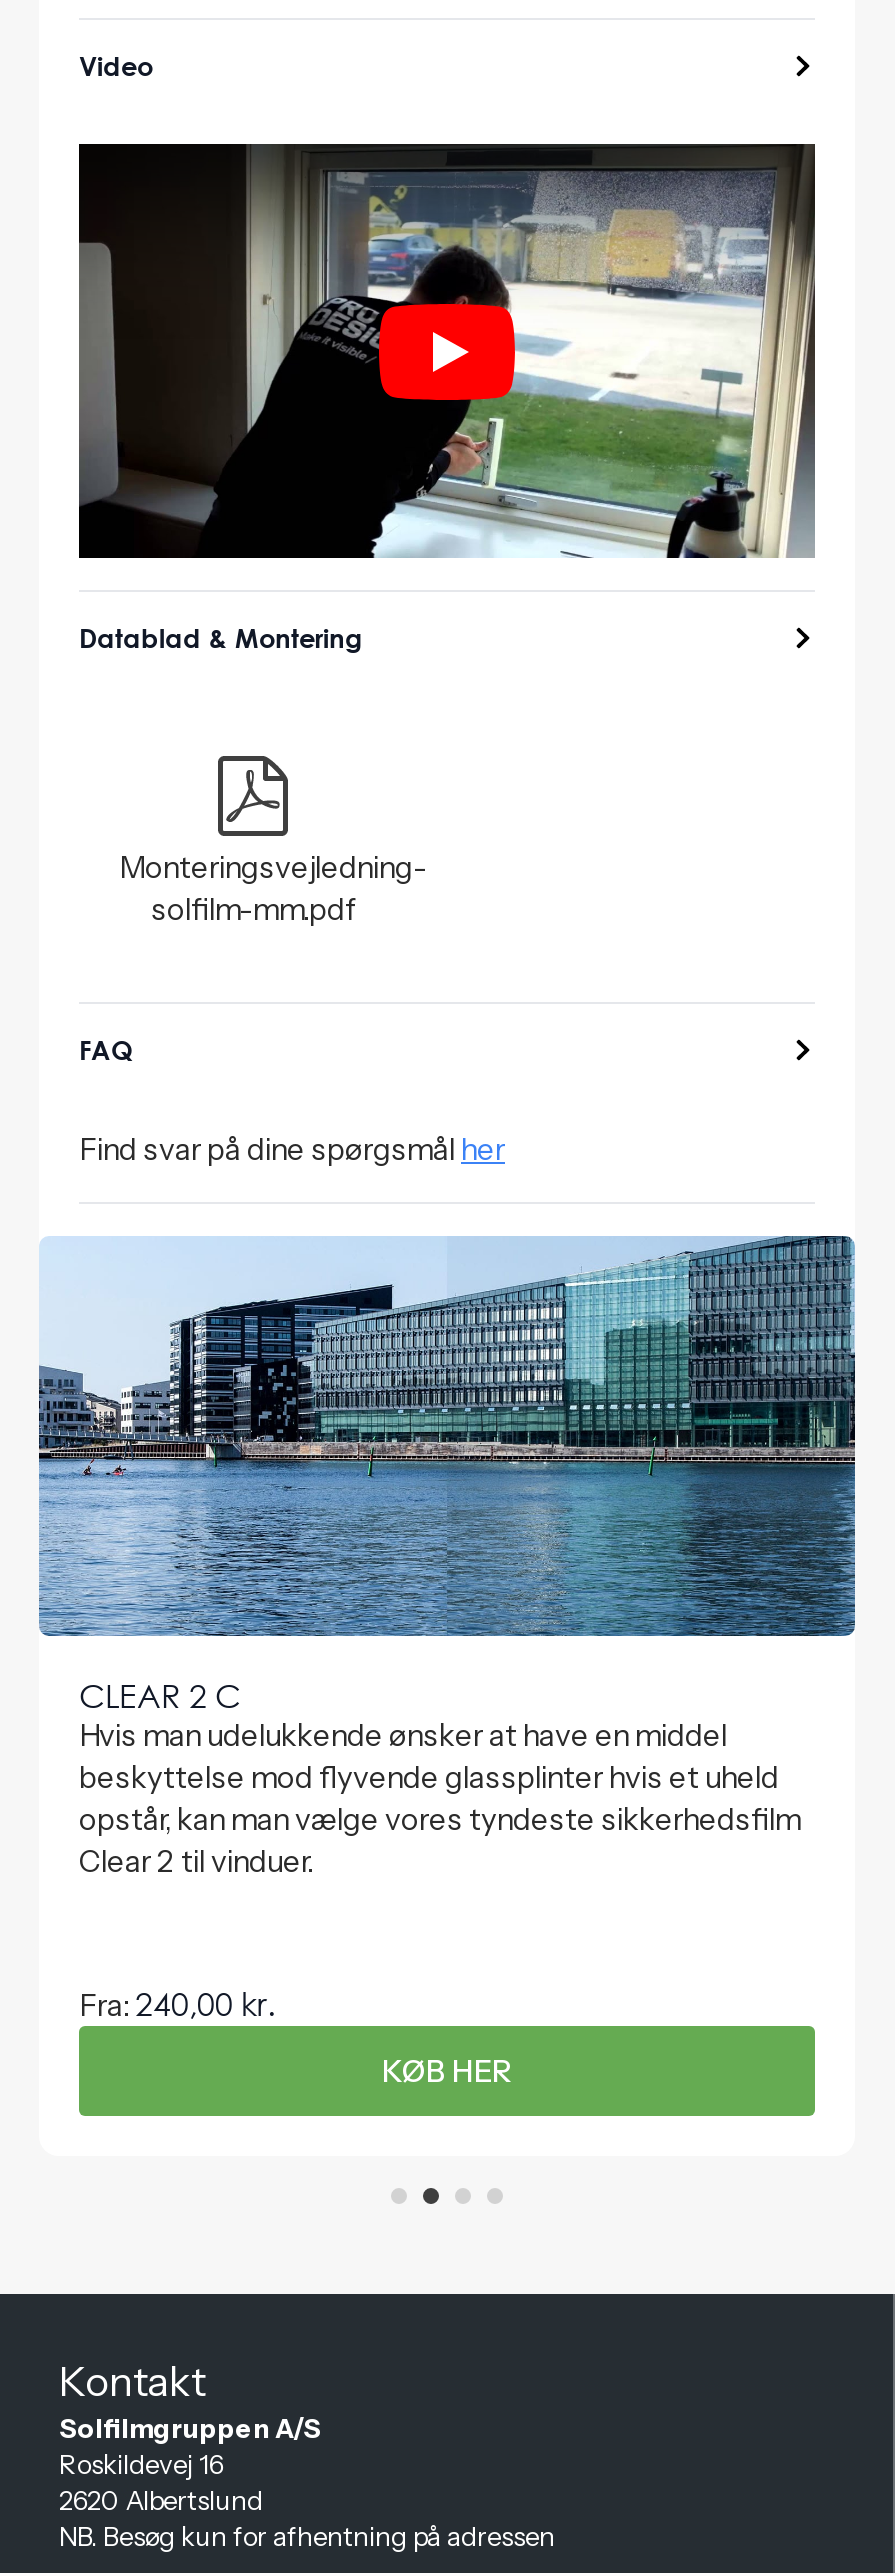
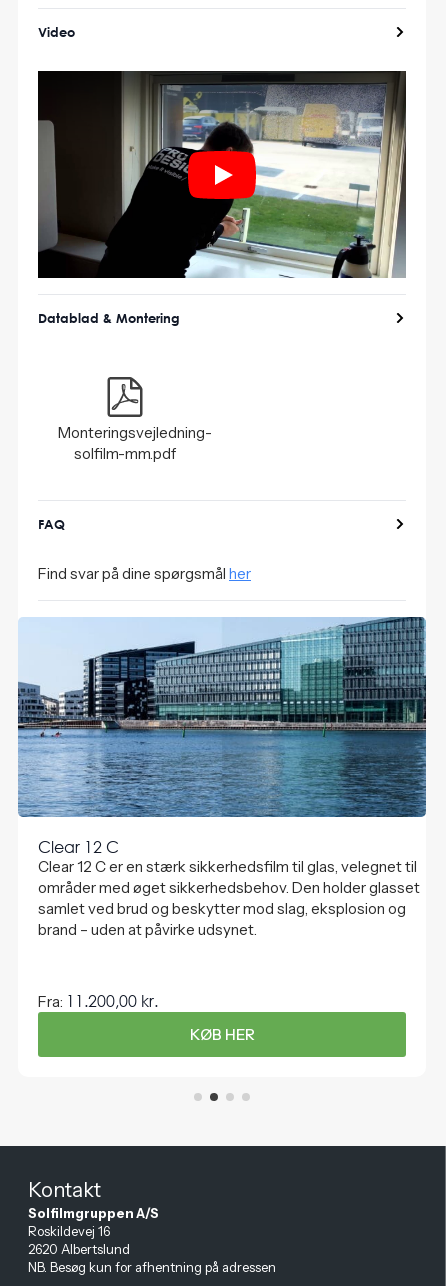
- CLEAR 2 C
- Hvis man udelukkende ønsker at have en middel
- beskyttelse mod flyvende glassplinter hvis et uheld
- opstår, kan man vælge vores tyndeste sikkerhedsfilm
- Clear 2 til vinduer.
+ Clear 12 C
+ Clear 12 C er en stærk sikkerhedsfilm til glas, velegnet til
+ områder med øget sikkerhedsbehov. Den holder glasset
+ samlet ved brud og beskytter mod slag, eksplosion og
+ brand – uden at påvirke udsynet.

- Fra: 240,00 kr.
+ Fra: 11.200,00 kr.
